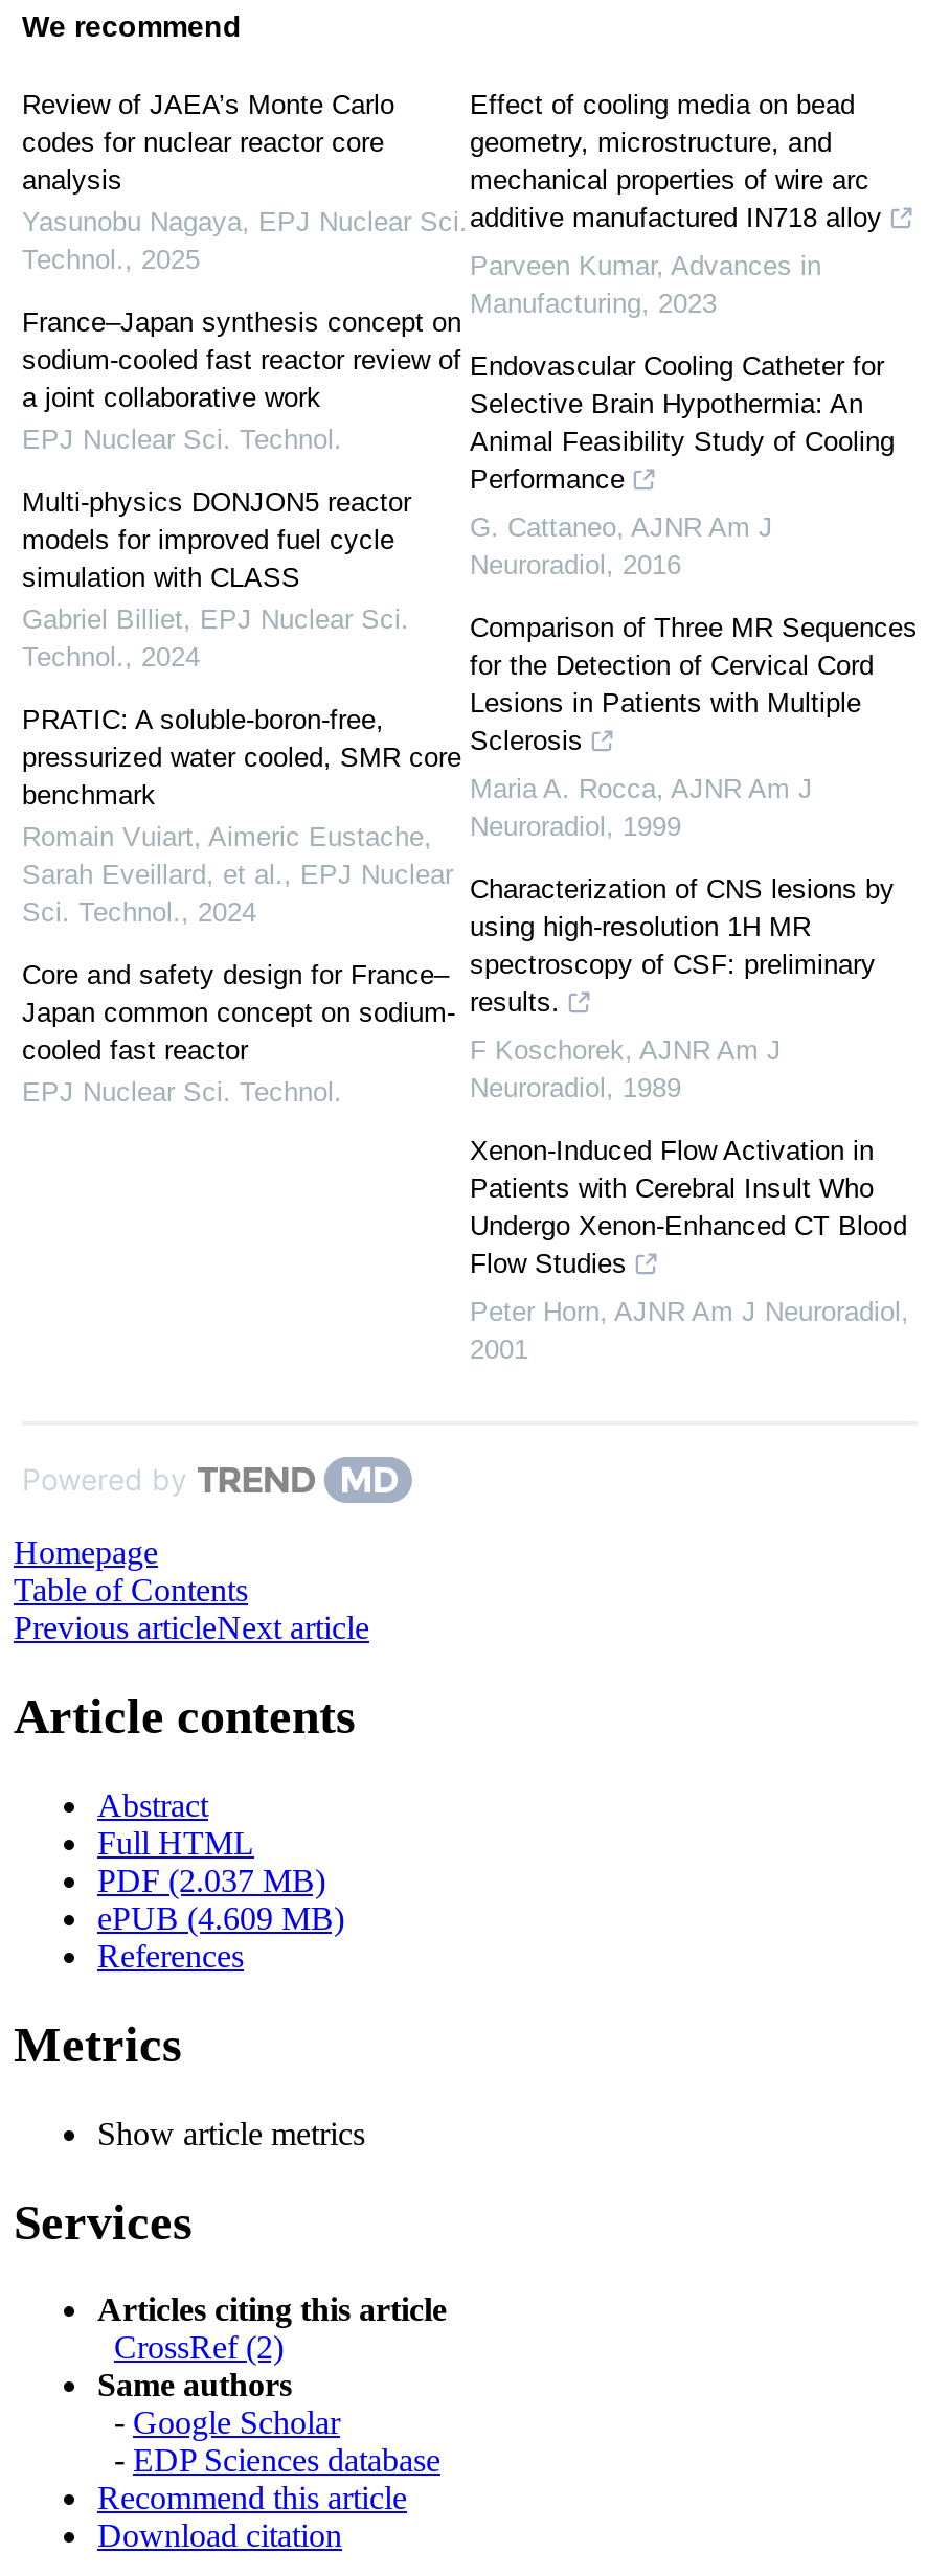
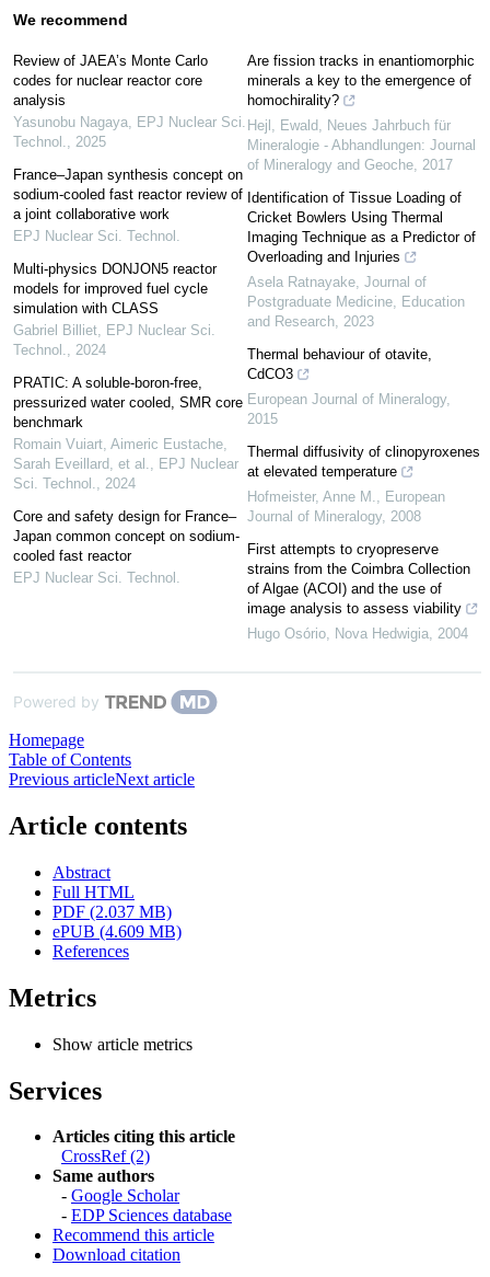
- Effect of cooling media on bead
- geometry, microstructure, and
- mechanical properties of wire arc
- additive manufactured IN718 alloy
+ Are fission tracks in enantiomorphic
+ minerals a key to the emergence of
+ homochirality?

- Parveen Kumar, Advances in
- Manufacturing, 2023
+ Hejl, Ewald, Neues Jahrbuch für
+ Mineralogie - Abhandlungen: Journal
+ of Mineralogy and Geoche, 2017

- Endovascular Cooling Catheter for
- Selective Brain Hypothermia: An
- Animal Feasibility Study of Cooling
- Performance
+ Identification of Tissue Loading of
+ Cricket Bowlers Using Thermal
+ Imaging Technique as a Predictor of
+ Overloading and Injuries

- G. Cattaneo, AJNR Am J
- Neuroradiol, 2016
+ Asela Ratnayake, Journal of
+ Postgraduate Medicine, Education
+ and Research, 2023

- Comparison of Three MR Sequences
- for the Detection of Cervical Cord
- Lesions in Patients with Multiple
- Sclerosis
+ Thermal behaviour of otavite,
+ CdCO3

- Maria A. Rocca, AJNR Am J
- Neuroradiol, 1999
+ European Journal of Mineralogy,
+ 2015

- Characterization of CNS lesions by
- using high-resolution 1H MR
- spectroscopy of CSF: preliminary
- results.
+ Thermal diffusivity of clinopyroxenes
+ at elevated temperature

- F Koschorek, AJNR Am J
- Neuroradiol, 1989
+ Hofmeister, Anne M., European
+ Journal of Mineralogy, 2008

- Xenon-Induced Flow Activation in
- Patients with Cerebral Insult Who
- Undergo Xenon-Enhanced CT Blood
- Flow Studies
+ First attempts to cryopreserve
+ strains from the Coimbra Collection
+ of Algae (ACOI) and the use of
+ image analysis to assess viability

- Peter Horn, AJNR Am J Neuroradiol,
- 2001
+ Hugo Osório, Nova Hedwigia, 2004
